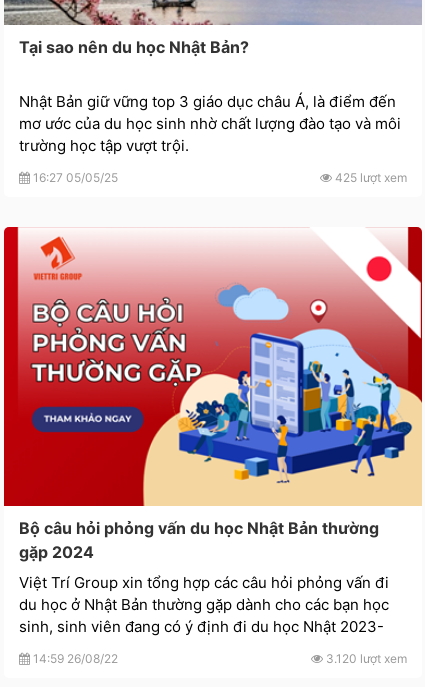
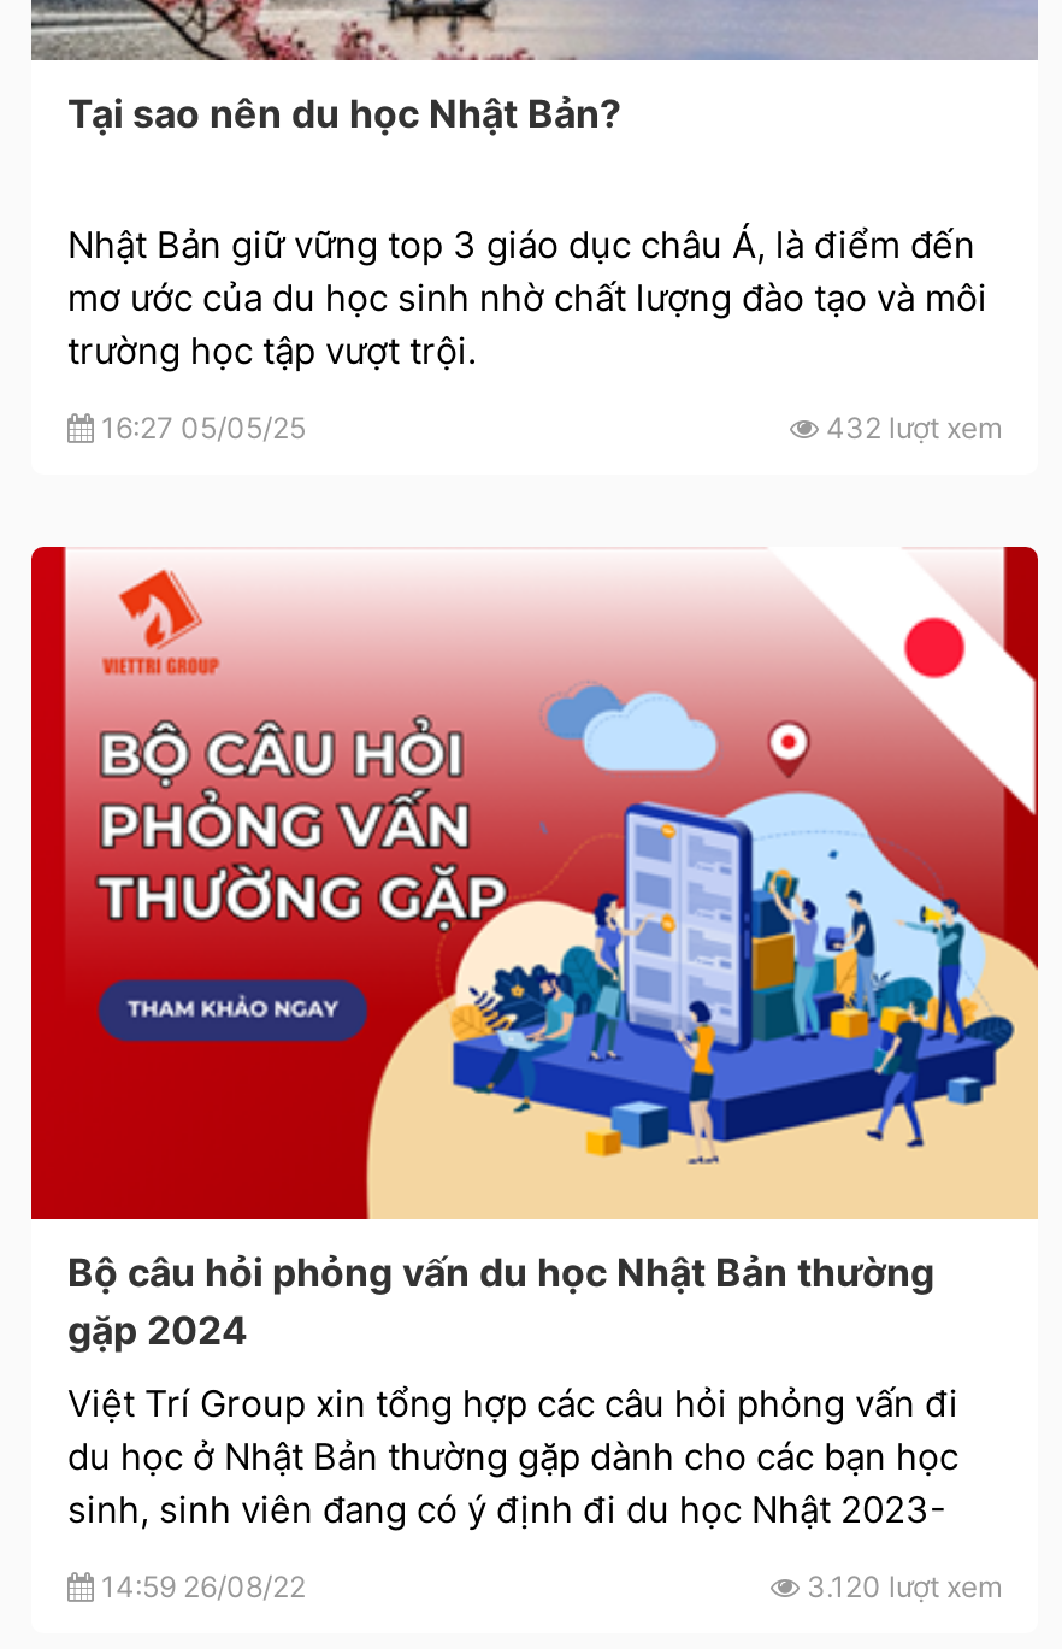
- 425 lượt xem
+ 432 lượt xem
